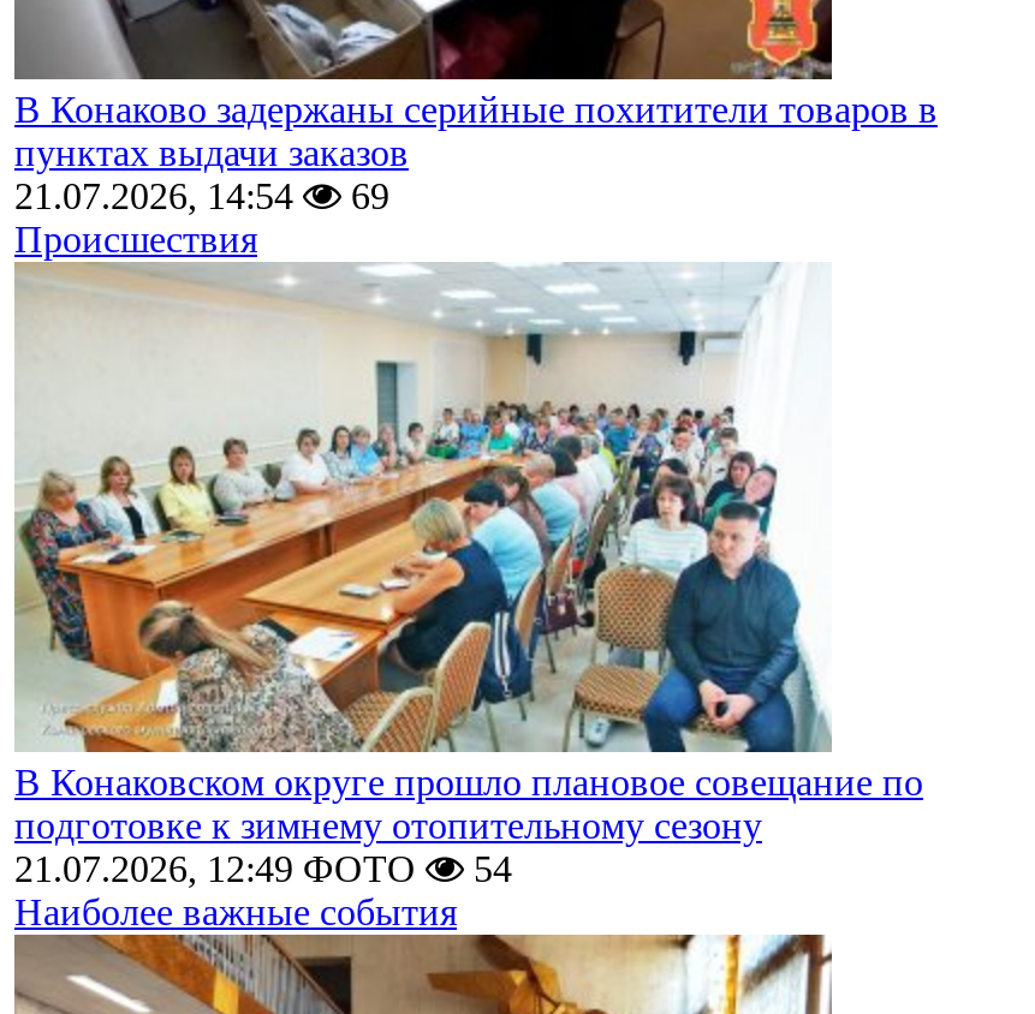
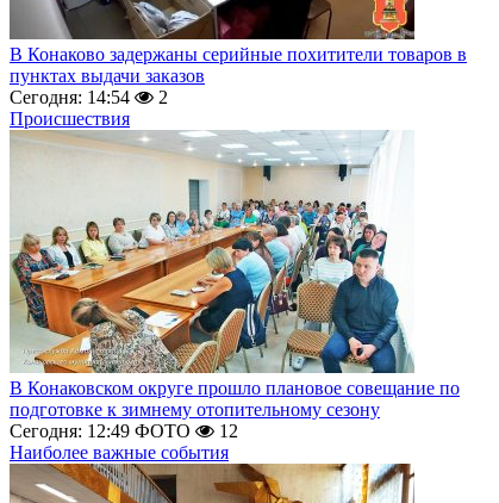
- 21.07.2026, 14:54
- 69
+ Сегодня: 14:54
+ 2

- 21.07.2026, 12:49 ФОТО
+ Сегодня: 12:49 ФОТО

- 54
+ 12
